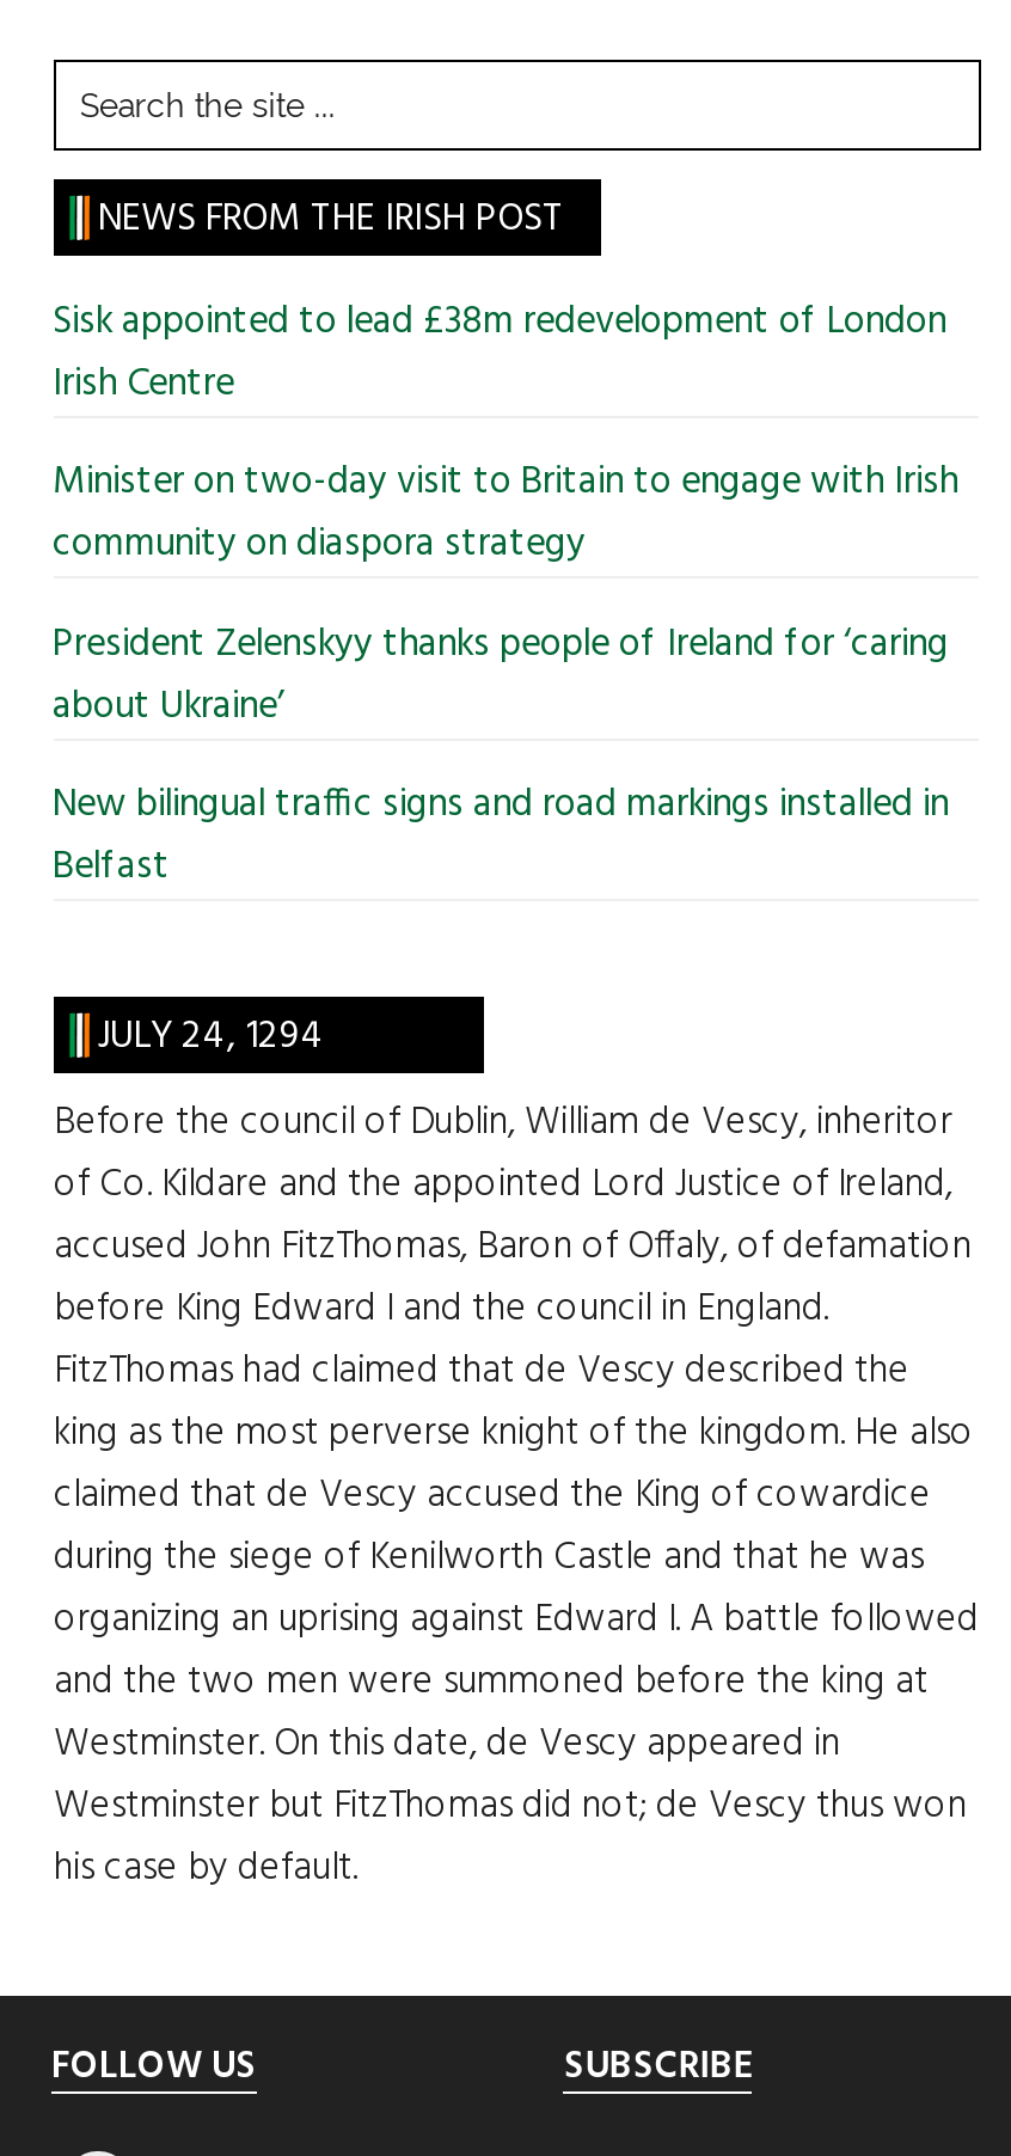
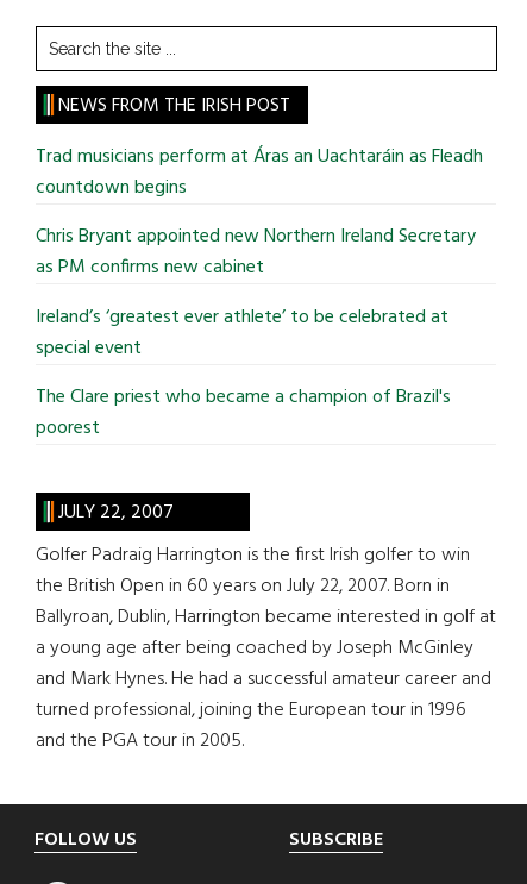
- Sisk appointed to lead £38m redevelopment of London
- Irish Centre
+ Trad musicians perform at Áras an Uachtaráin as Fleadh
+ countdown begins

- Minister on two-day visit to Britain to engage with Irish
- community on diaspora strategy
+ Chris Bryant appointed new Northern Ireland Secretary
+ as PM confirms new cabinet

- President Zelenskyy thanks people of Ireland for ‘caring
- about Ukraine’
+ Ireland’s ‘greatest ever athlete’ to be celebrated at
+ special event

- New bilingual traffic signs and road markings installed in
- Belfast
+ The Clare priest who became a champion of Brazil's
+ poorest

- JULY 24, 1294
- Before the council of Dublin, William de Vescy, inheritor
- of Co. Kildare and the appointed Lord Justice of Ireland,
- accused John FitzThomas, Baron of Offaly, of defamation
- before King Edward I and the council in England.
- FitzThomas had claimed that de Vescy described the
- king as the most perverse knight of the kingdom. He also
- claimed that de Vescy accused the King of cowardice
- during the siege of Kenilworth Castle and that he was
- organizing an uprising against Edward I. A battle followed
- and the two men were summoned before the king at
- Westminster. On this date, de Vescy appeared in
- Westminster but FitzThomas did not; de Vescy thus won
- his case by default.
+ JULY 22, 2007
+ Golfer Padraig Harrington is the first Irish golfer to win
+ the British Open in 60 years on July 22, 2007. Born in
+ Ballyroan, Dublin, Harrington became interested in golf at
+ a young age after being coached by Joseph McGinley
+ and Mark Hynes. He had a successful amateur career and
+ turned professional, joining the European tour in 1996
+ and the PGA tour in 2005.
